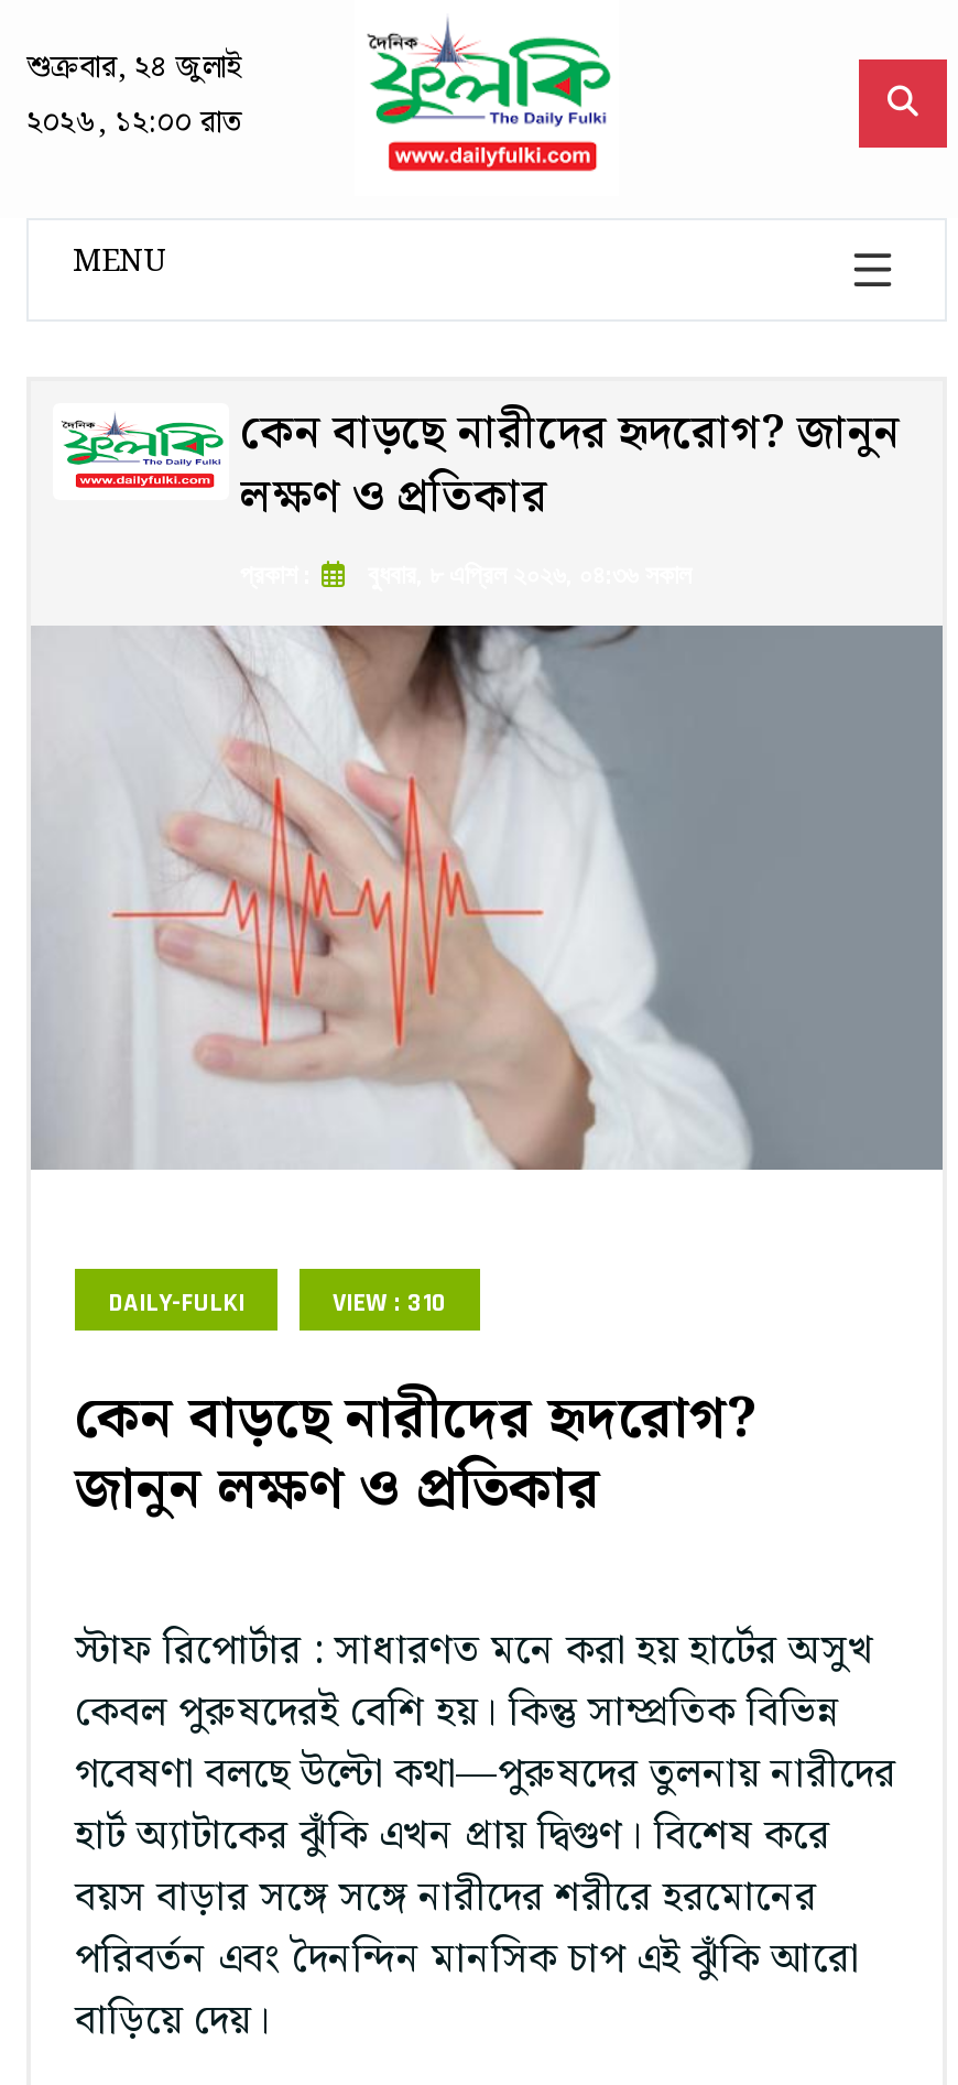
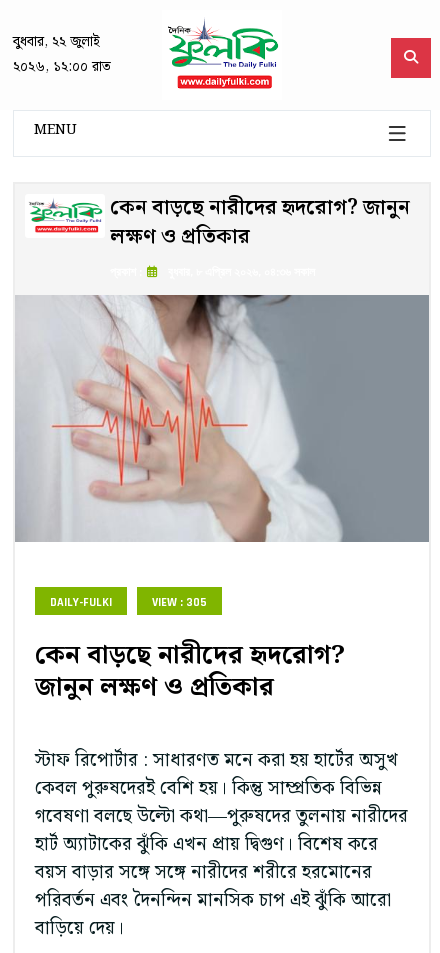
- শুক্রবার, ২৪ জুলাই
+ বুধবার, ২২ জুলাই

- VIEW : 310
+ VIEW : 305
